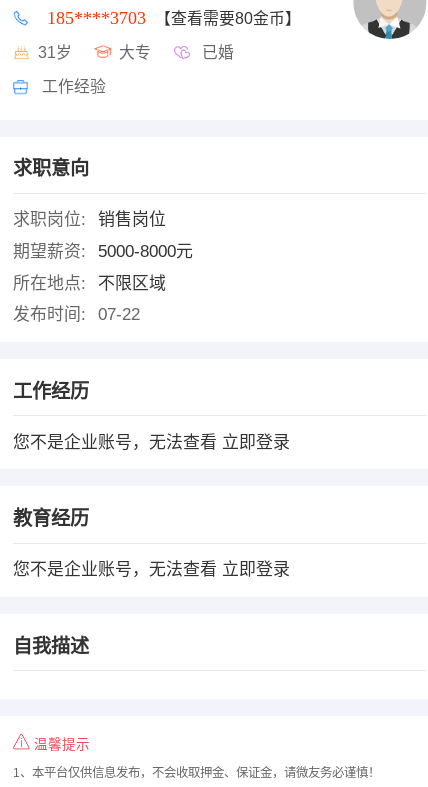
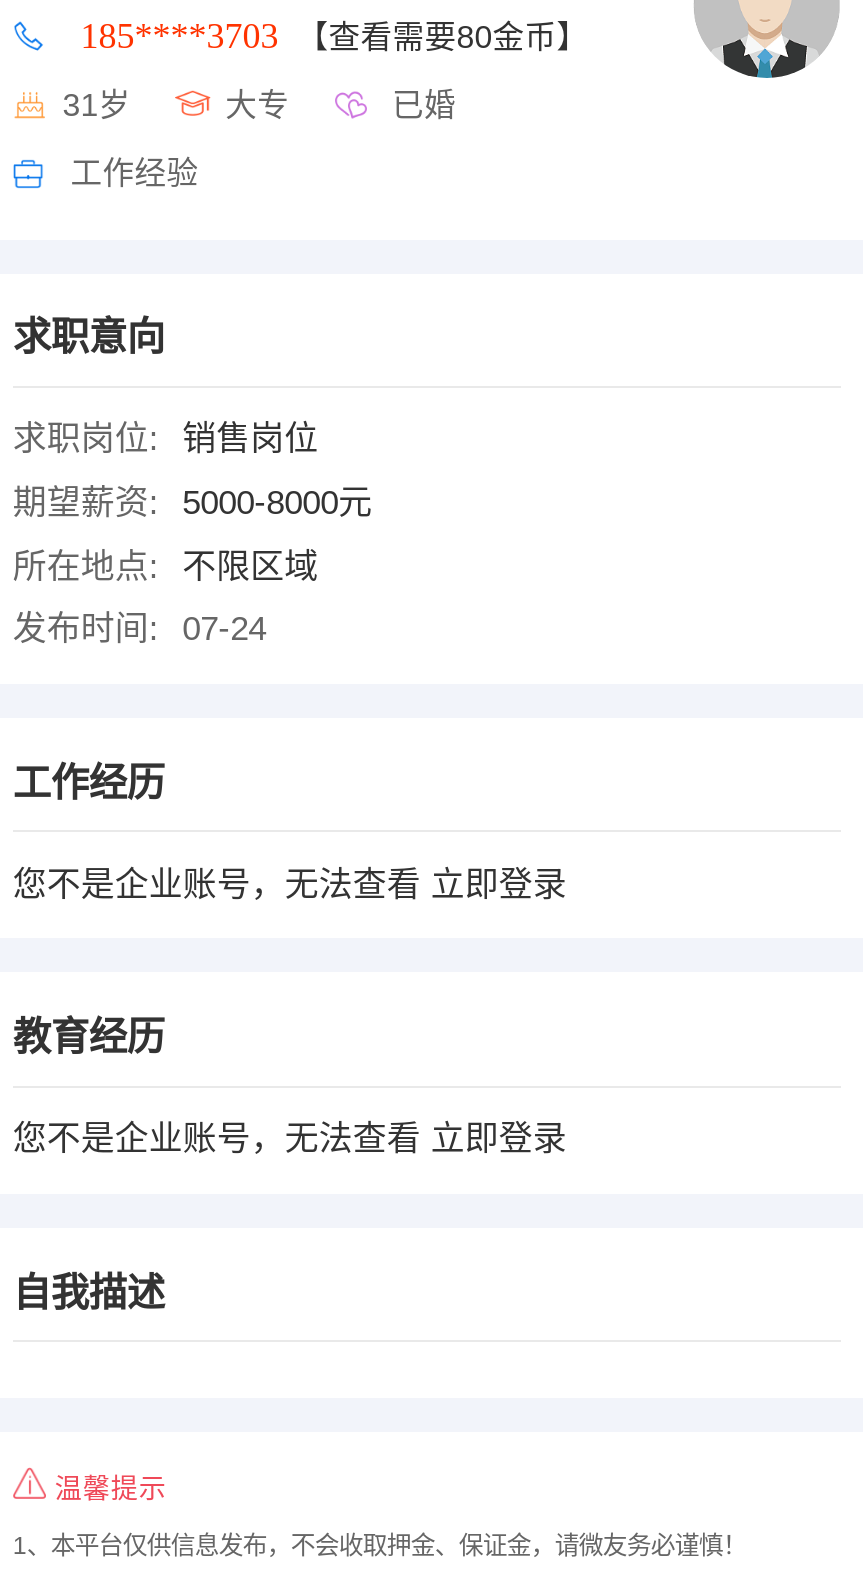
- 发布时间: 07-22
+ 发布时间: 07-24
